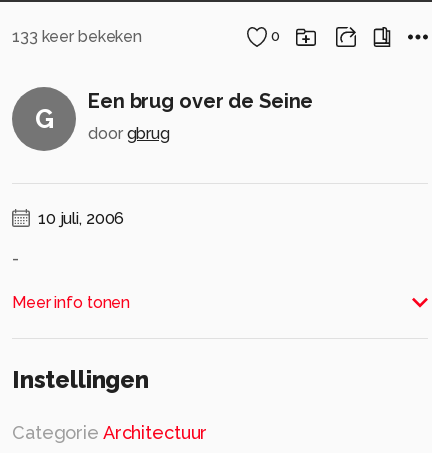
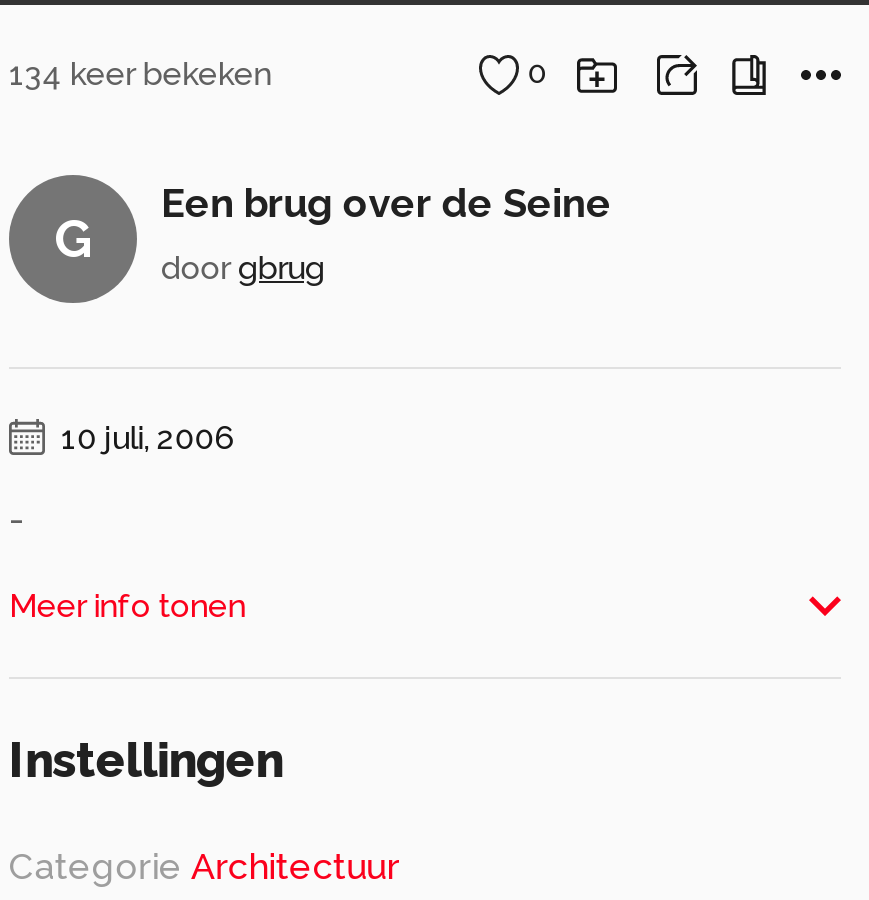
- 133 keer bekeken
+ 134 keer bekeken
